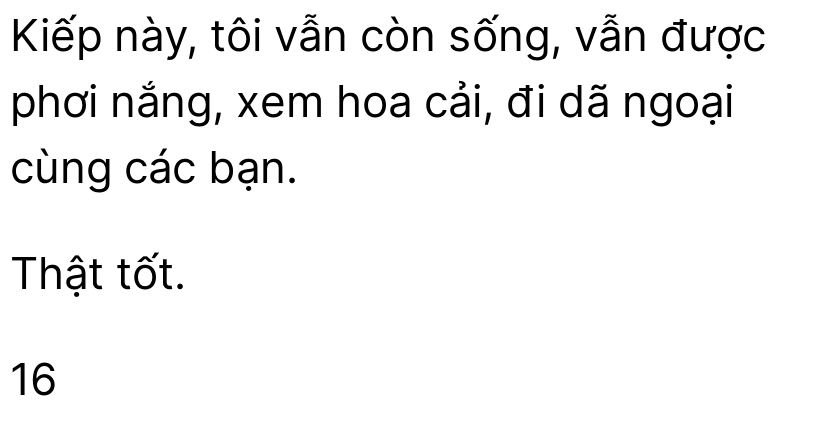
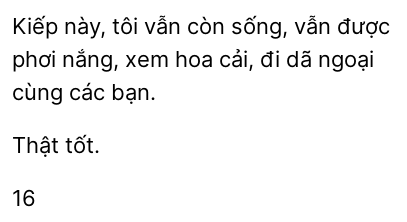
- đi dã ngoại
- cùng các
+ dã ngoại
+ cùng các bạn.
